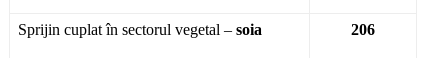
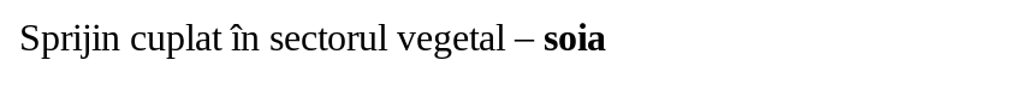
- 206
